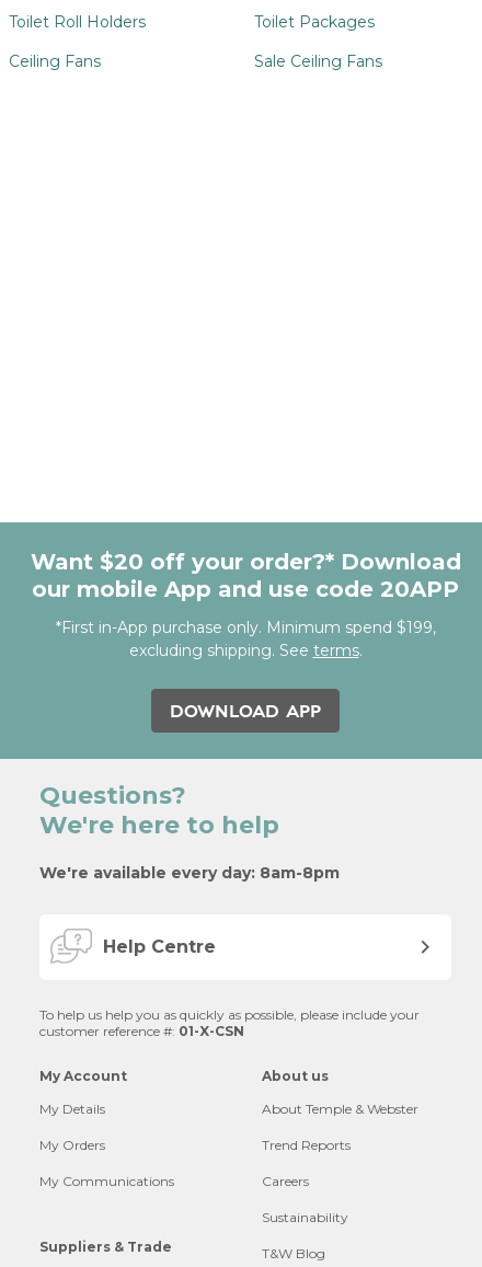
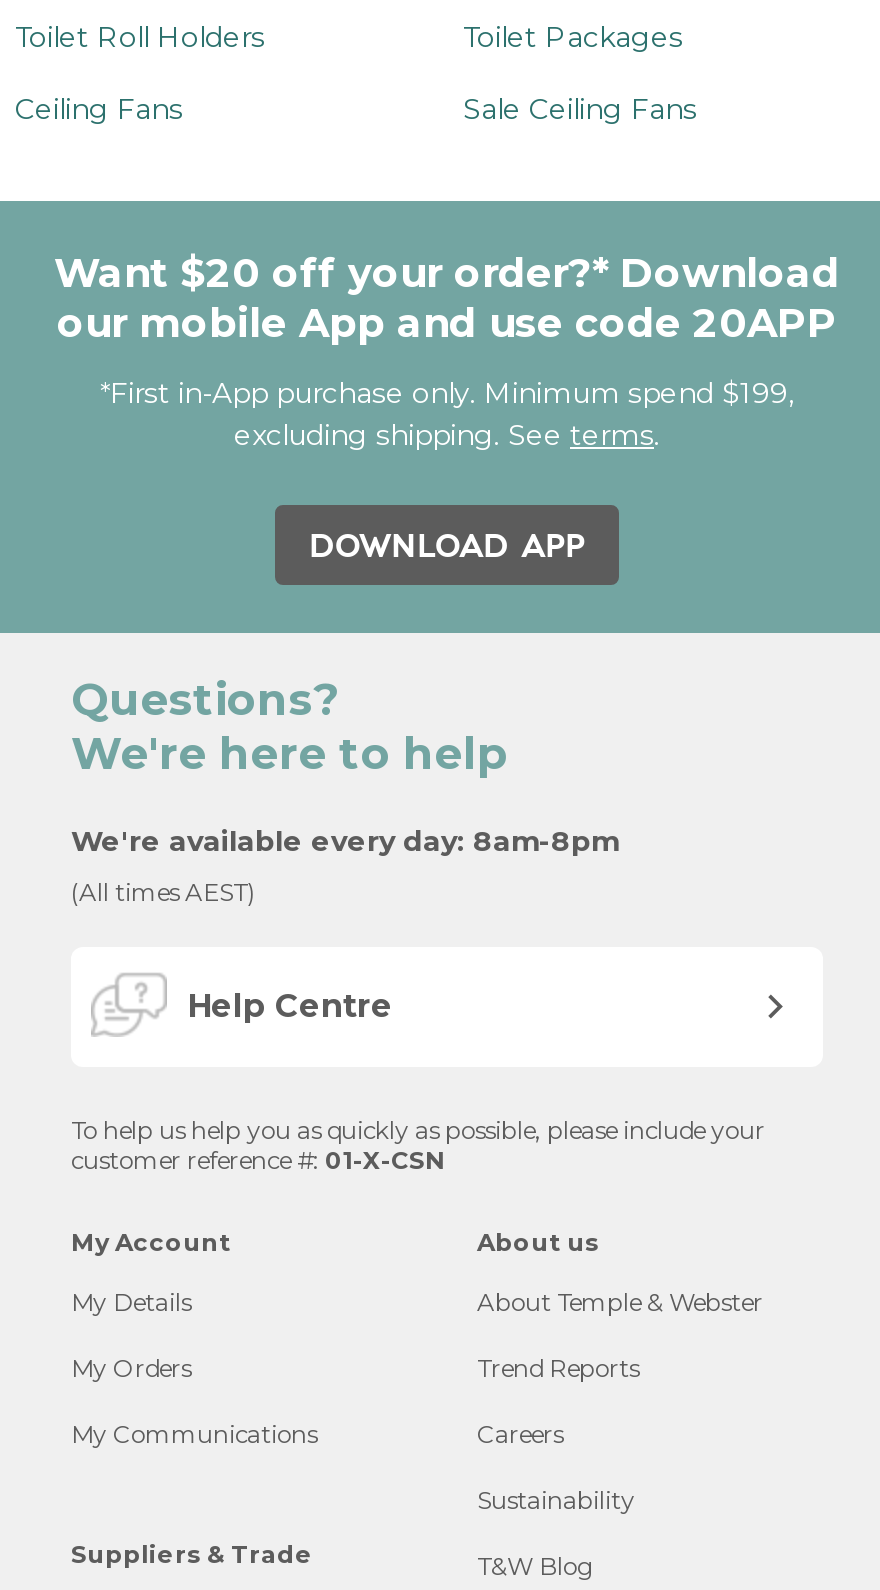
+ (All times AEST)
